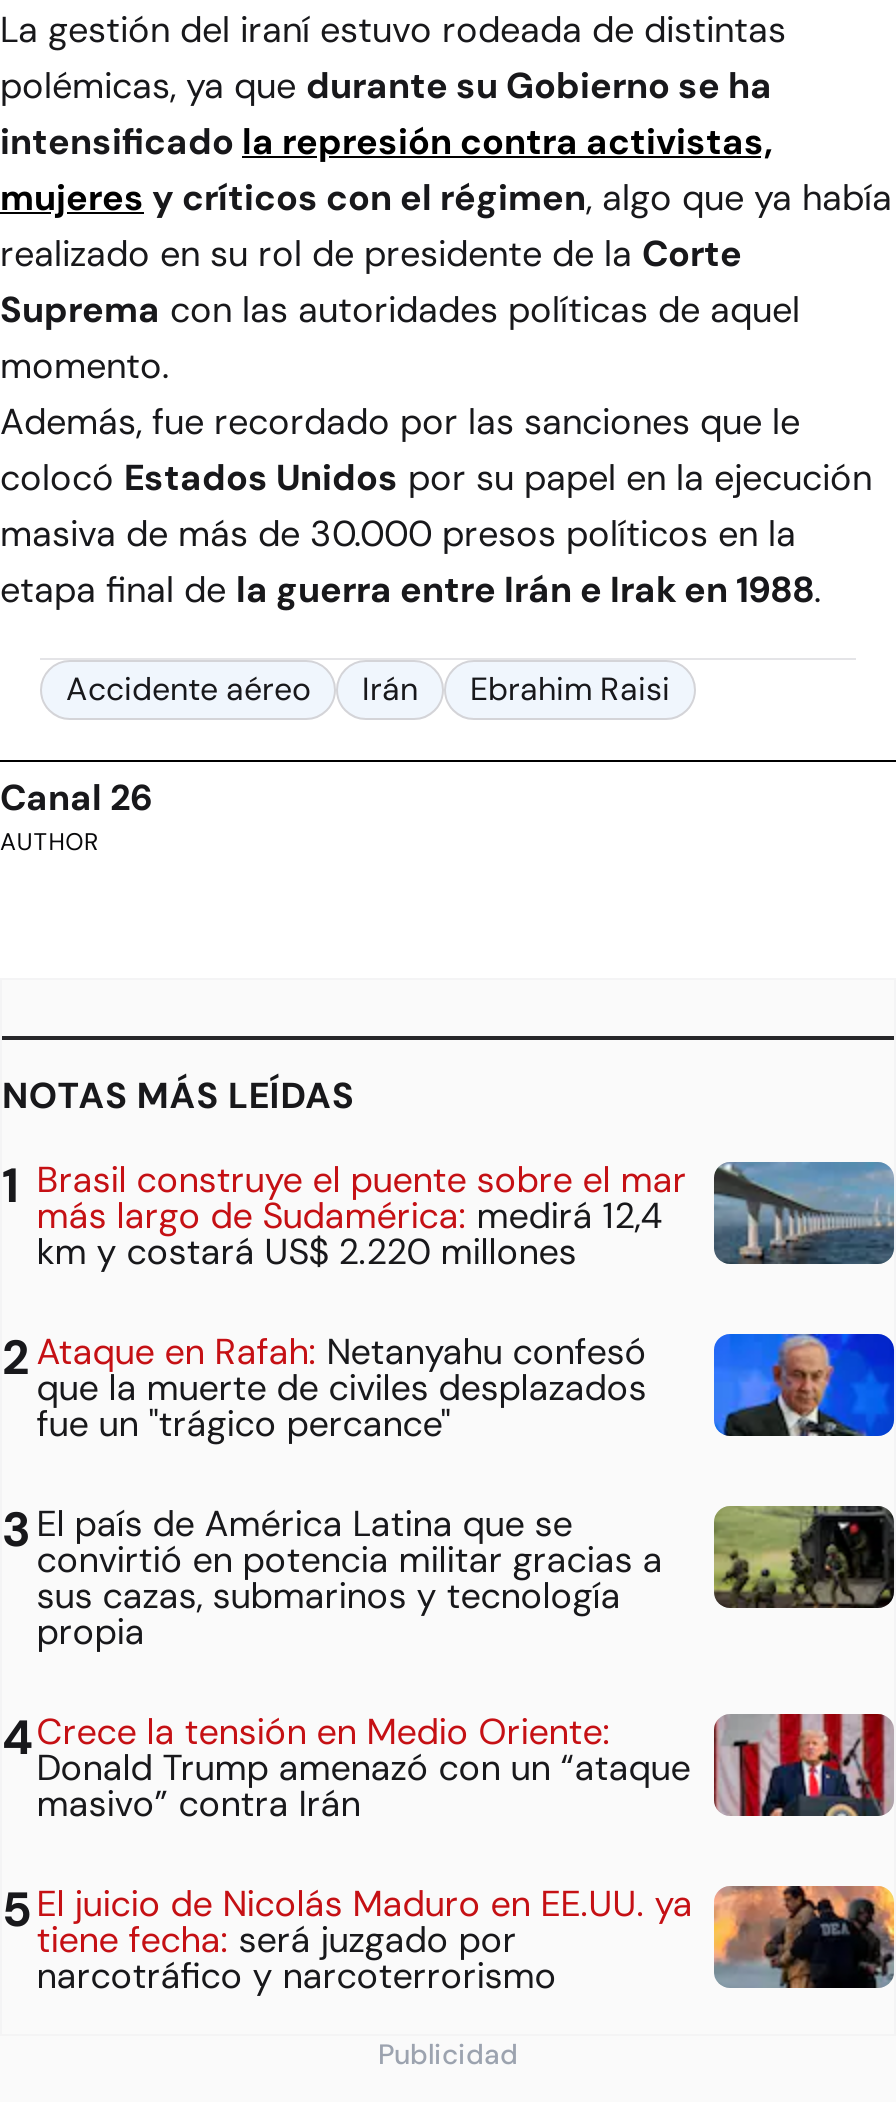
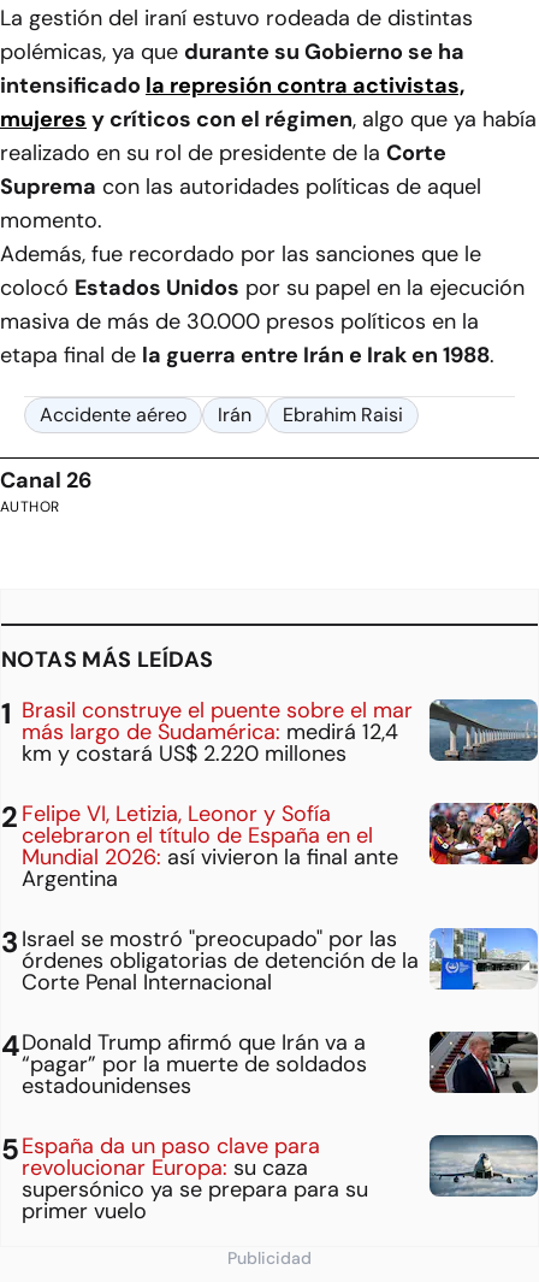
- [image]
- Ataque en Rafah: Netanyahu confesó
- que la muerte de civiles desplazados
- fue un "trágico percance"
+ [image]
+ Felipe VI, Letizia, Leonor y Sofía
+ celebraron el título de España en el
+ Mundial 2026: así vivieron la final ante
+ Argentina

- [image]
- El país de América Latina que se
- convirtió en potencia militar gracias a
- sus cazas, submarinos y tecnología
- propia
+ [image]
+ Israel se mostró "preocupado" por las
+ órdenes obligatorias de detención de la
+ Corte Penal Internacional

- Crece la tensión en Medio Oriente:
- Donald Trump amenazó con un “ataque
- masivo” contra Irán
+ Donald Trump afirmó que Irán va a
+ “pagar” por la muerte de soldados
+ estadounidenses

- [image]
+ [image]

- El juicio de Nicolás Maduro en EE.UU. ya
- tiene fecha: será juzgado por
- narcotráfico y narcoterrorismo
+ España da un paso clave para
+ revolucionar Europa: su caza
+ supersónico ya se prepara para su
+ primer vuelo

- [image]
+ [image]
